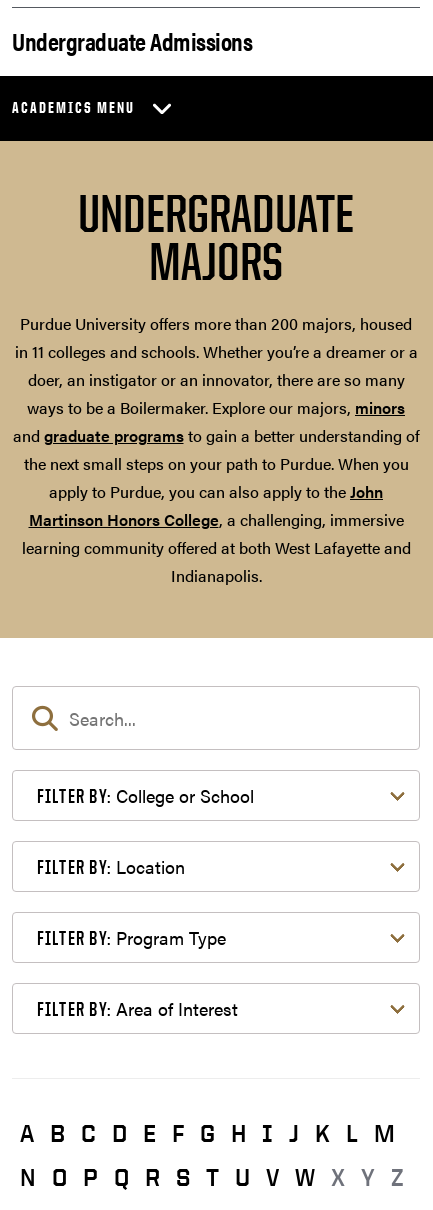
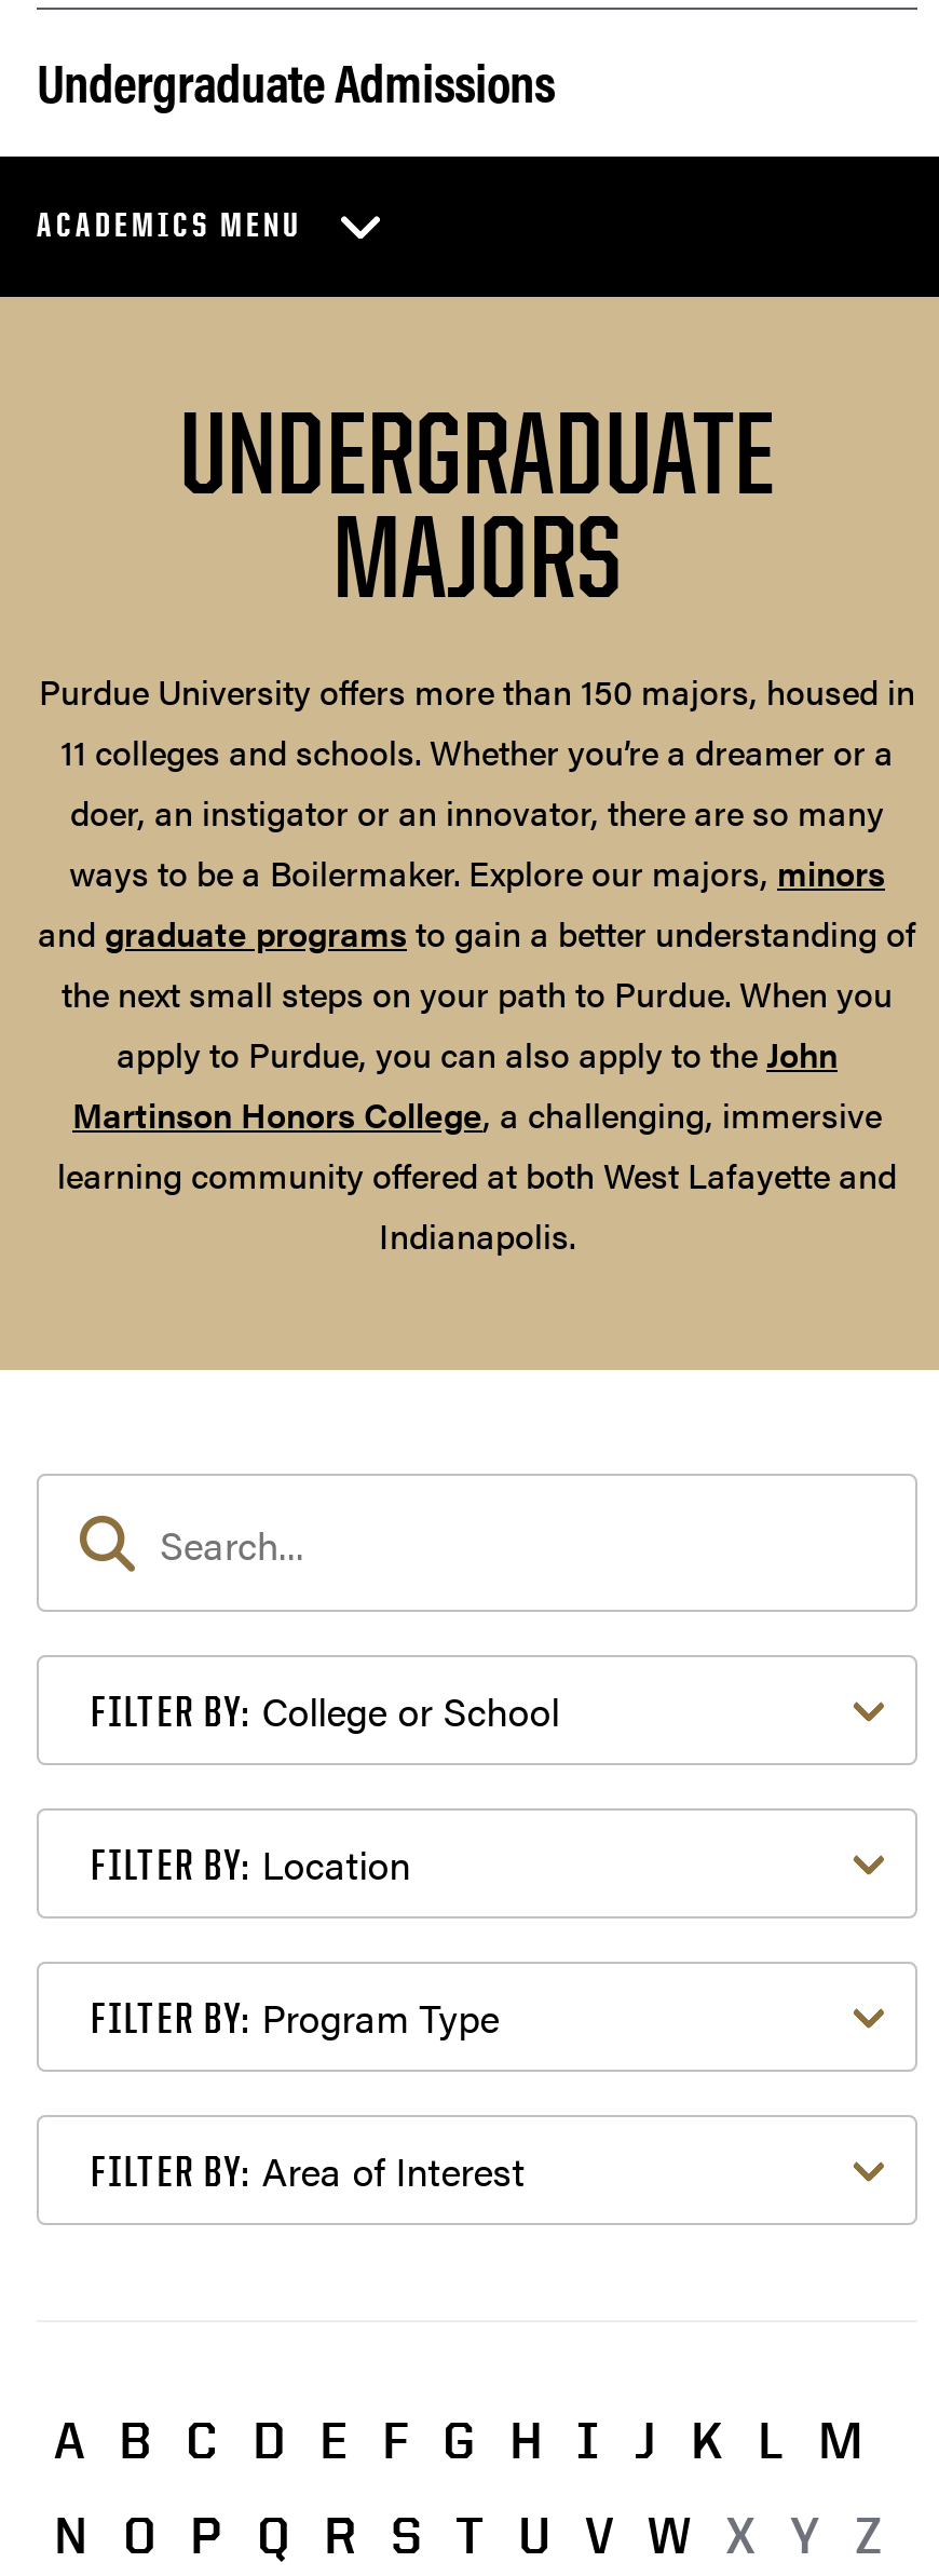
- Purdue University offers more than 200 majors, housed
- in 11 colleges and schools. Whether you’re a dreamer or a
+ Purdue University offers more than 150 majors, housed in
+ 11 colleges and schools. Whether you’re a dreamer or a
